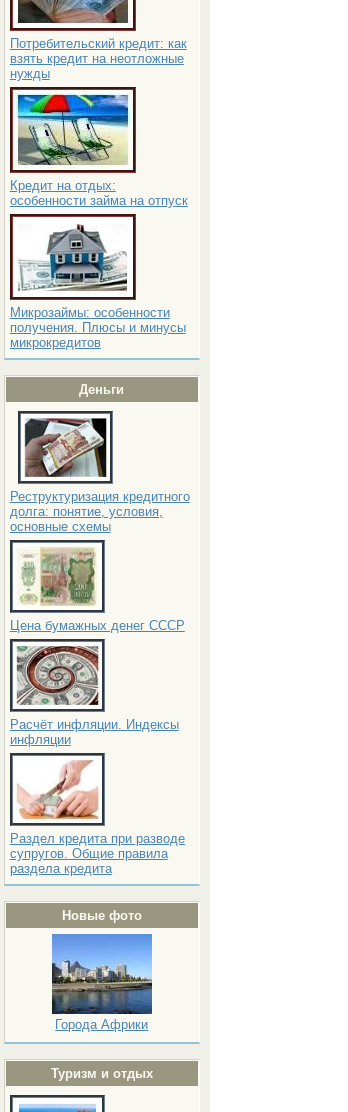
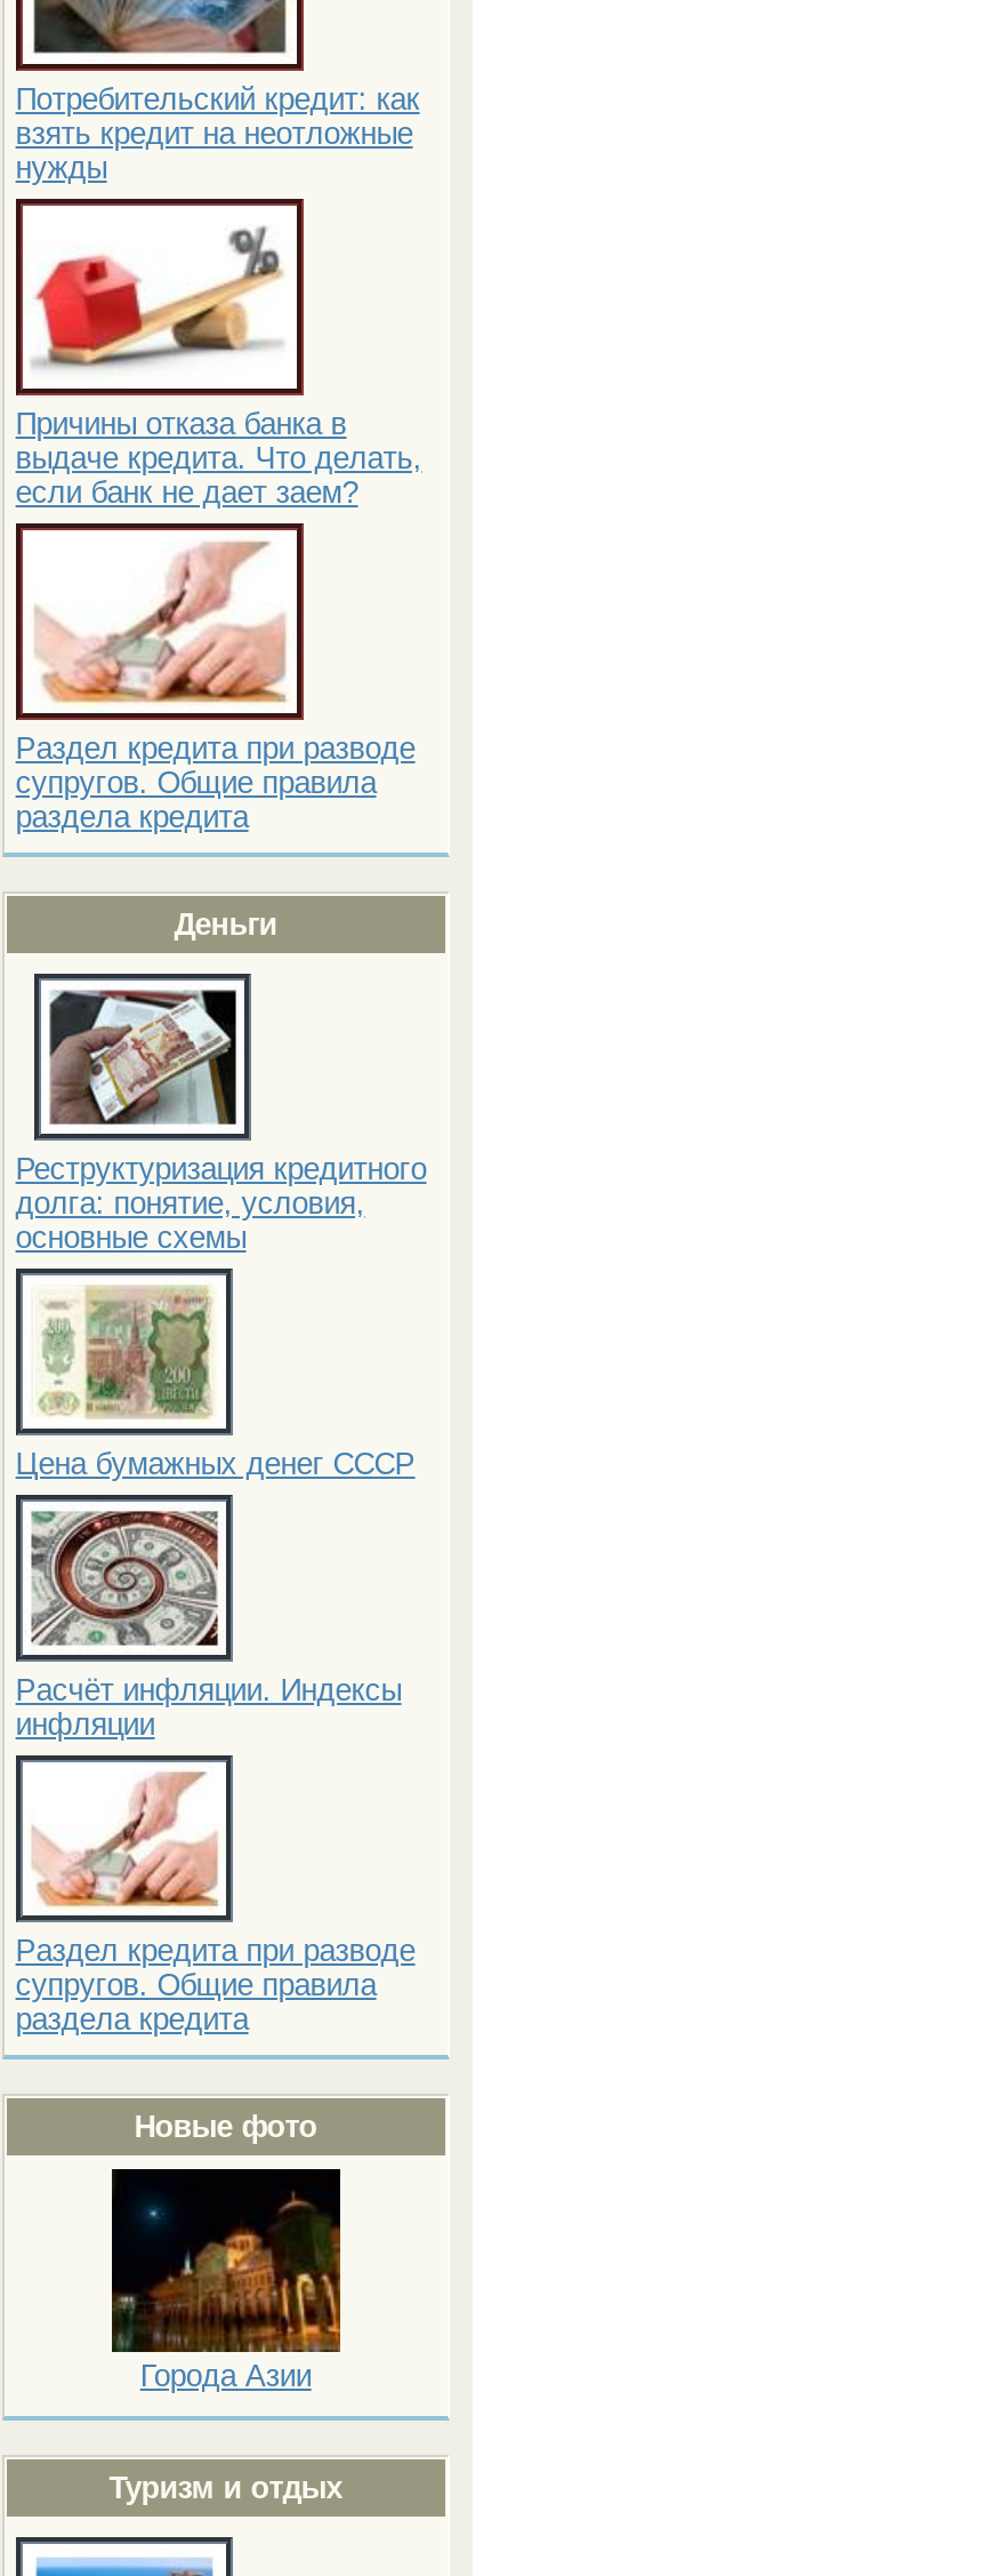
- [image]
- Кредит на отдых:
- особенности займа на отпуск
+ [image]
+ Причины отказа банка в
+ выдаче кредита. Что делать,
+ если банк не дает заем?

- [image]
- Микрозаймы: особенности
- получения. Плюсы и минусы
- микрокредитов
+ [image]
+ Раздел кредита при разводе
+ супругов. Общие правила
+ раздела кредита

- [image]
- Города Африки
+ [image]
+ Города Азии
